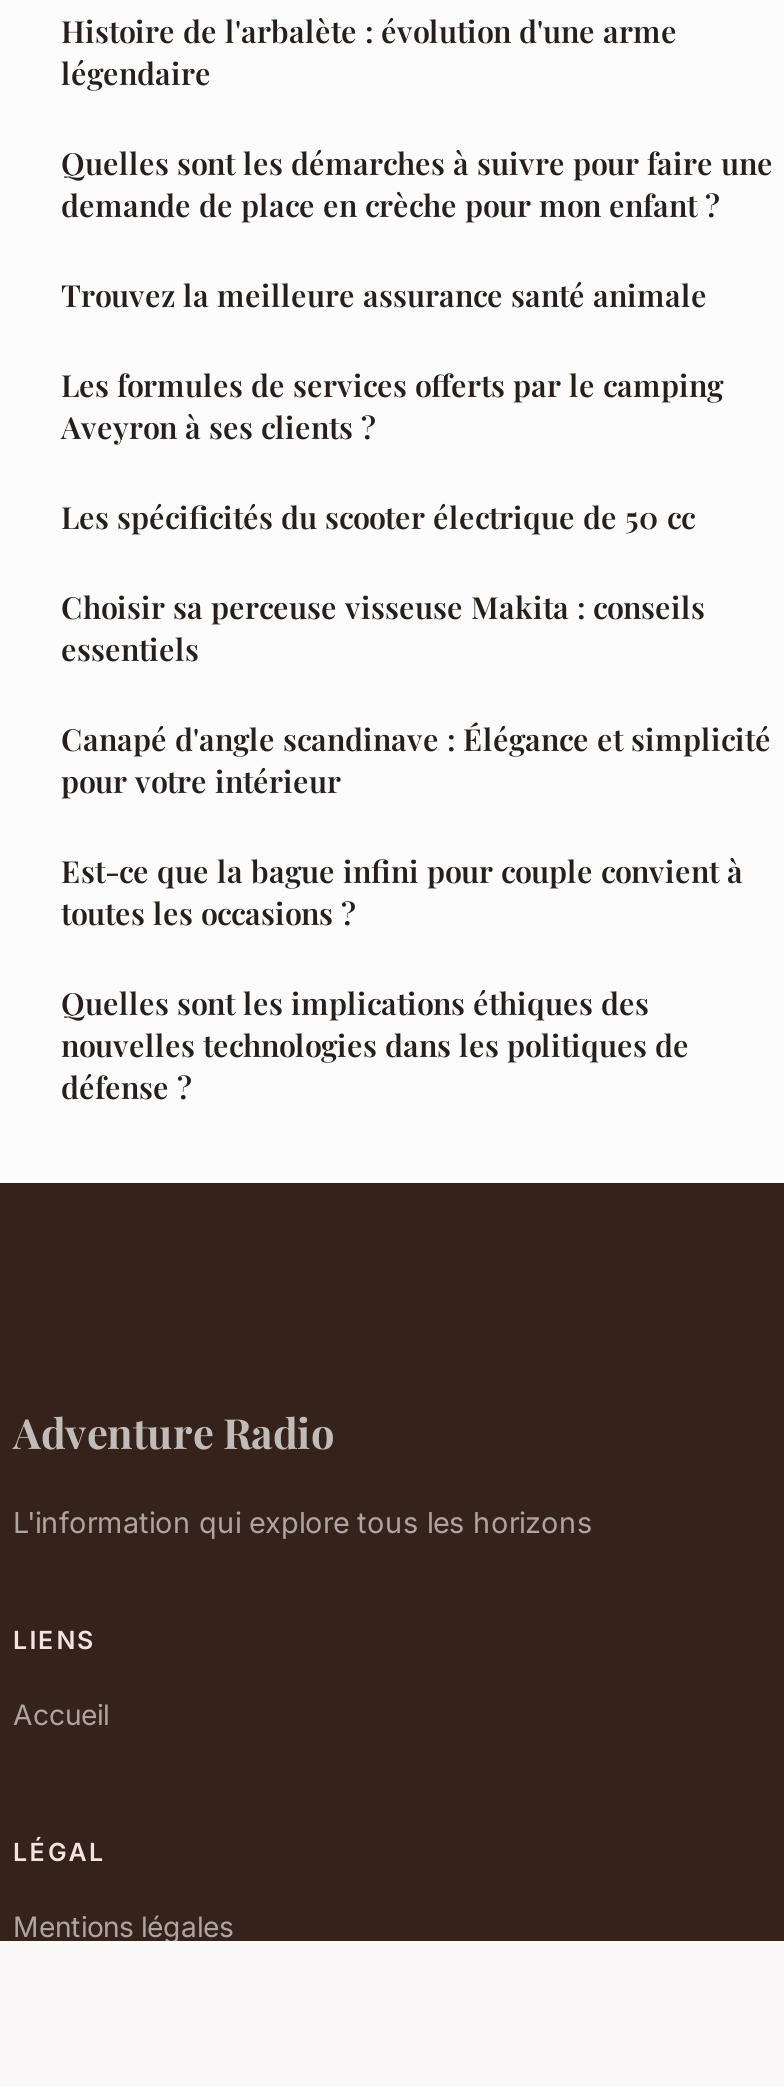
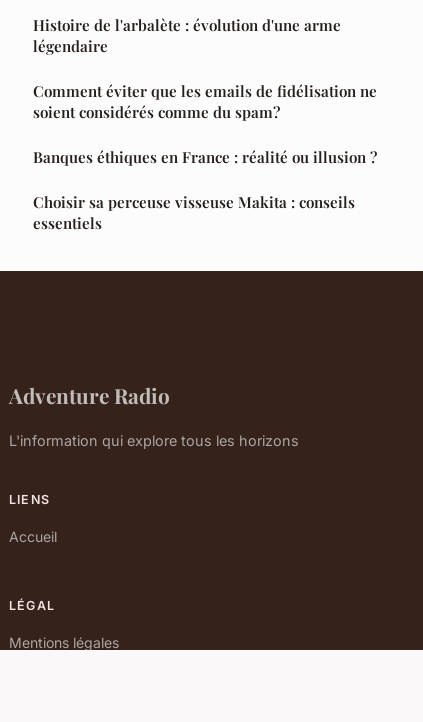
- Quelles sont les démarches à suivre pour faire une
- demande de place en crèche pour mon enfant ?
- Trouvez la meilleure assurance santé animale
- Les formules de services offerts par le camping
- Aveyron à ses clients ?
- Les spécificités du scooter électrique de 50 cc
+ Comment éviter que les emails de fidélisation ne
+ soient considérés comme du spam?
+ Banques éthiques en France : réalité ou illusion ?

- Canapé d'angle scandinave : Élégance et simplicité
- pour votre intérieur
- Est-ce que la bague infini pour couple convient à
- toutes les occasions ?
- Quelles sont les implications éthiques des
- nouvelles technologies dans les politiques de
- défense ?
